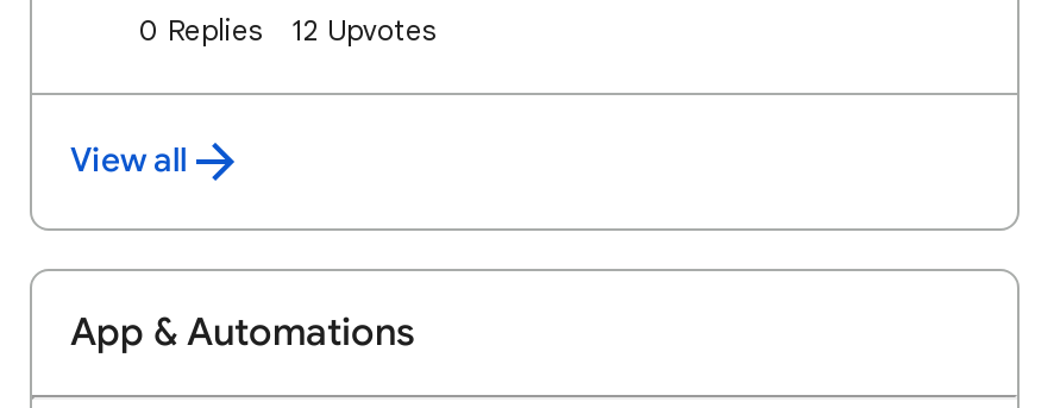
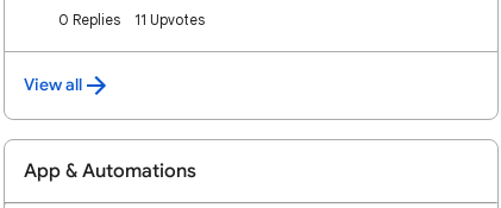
- 12 Upvotes
+ 11 Upvotes
